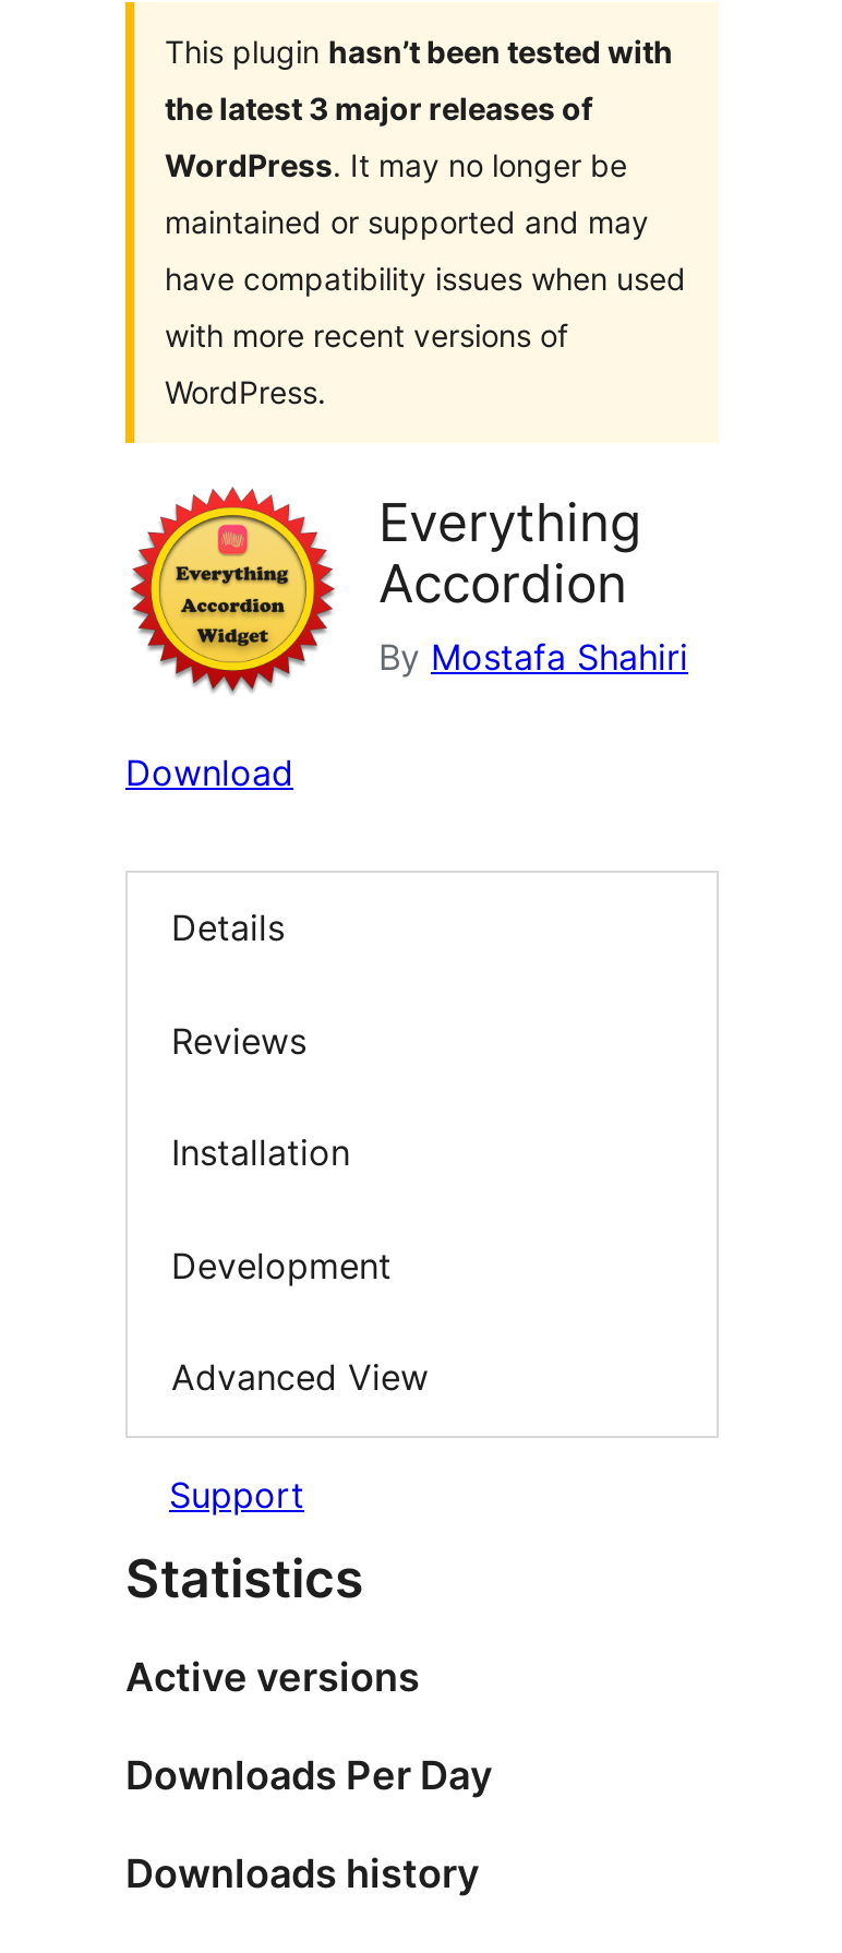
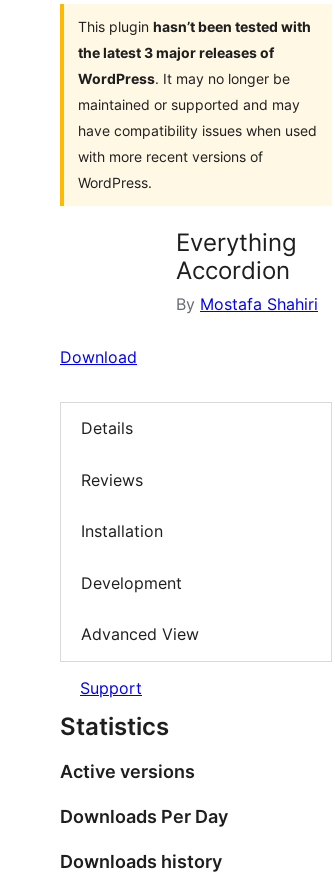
- [image]
